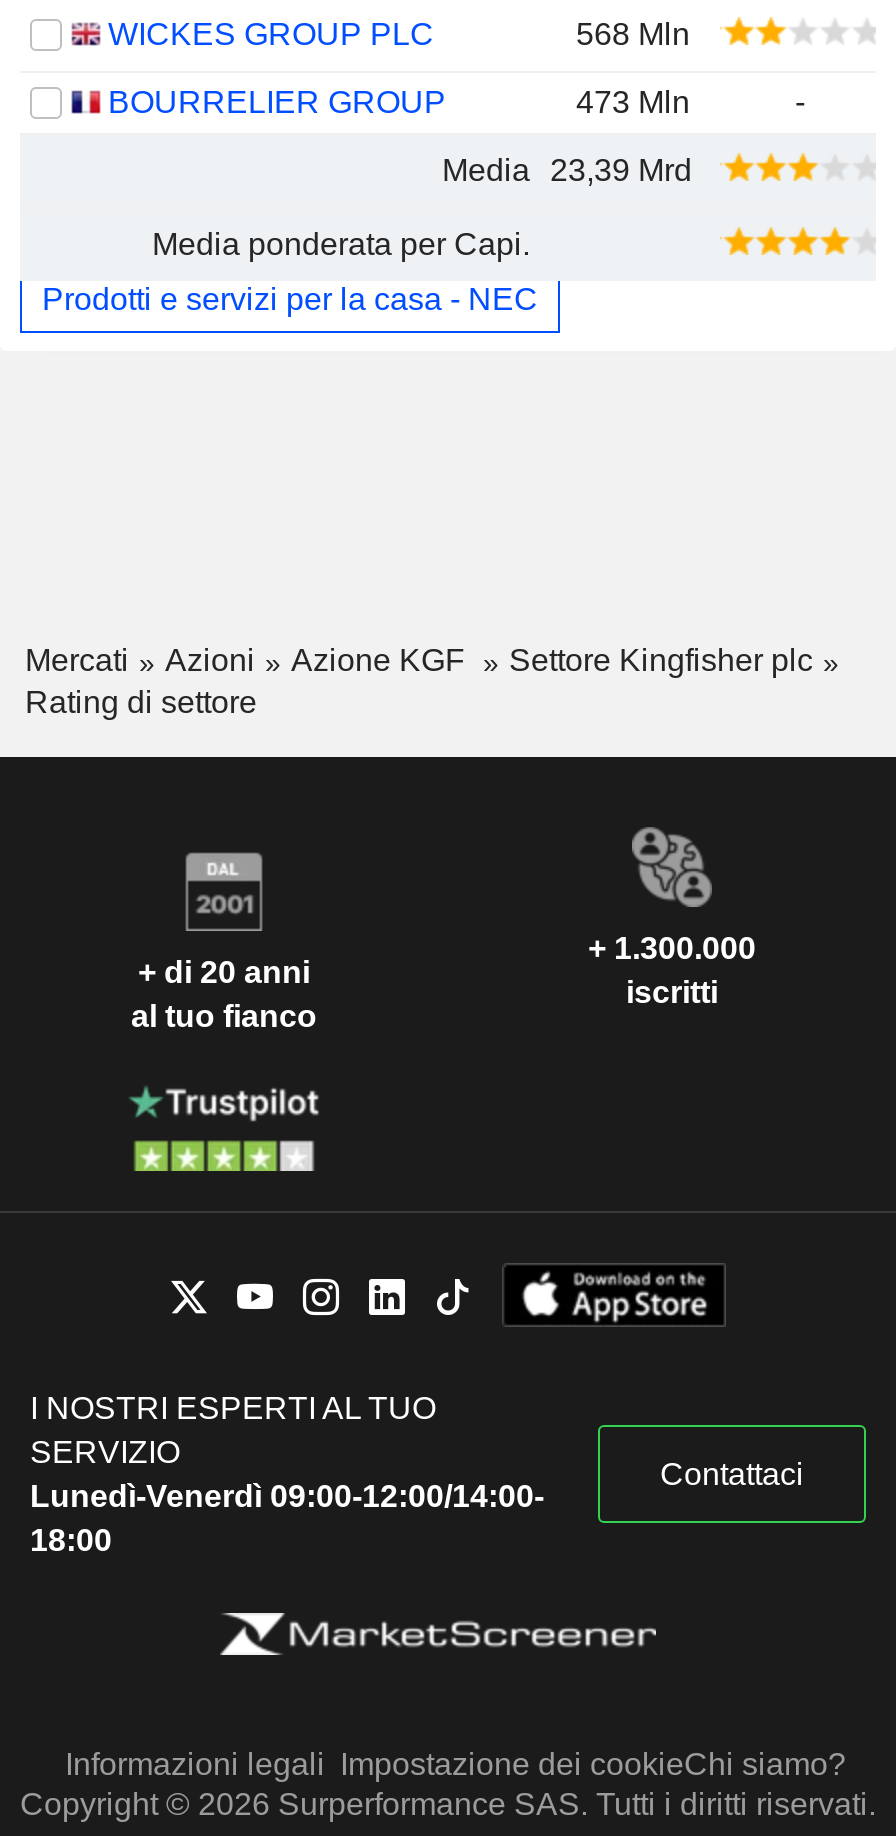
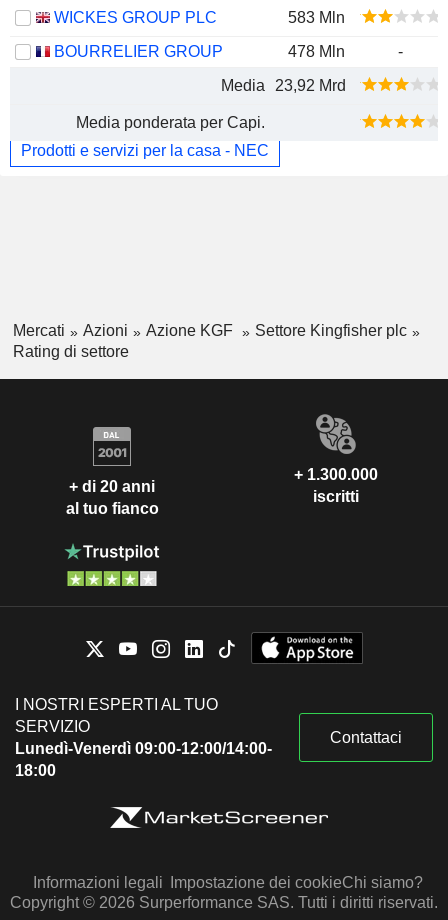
- 568 Mln
+ 583 Mln

- 473 Mln
+ 478 Mln

- Media 23,39 Mrd
+ Media 23,92 Mrd
